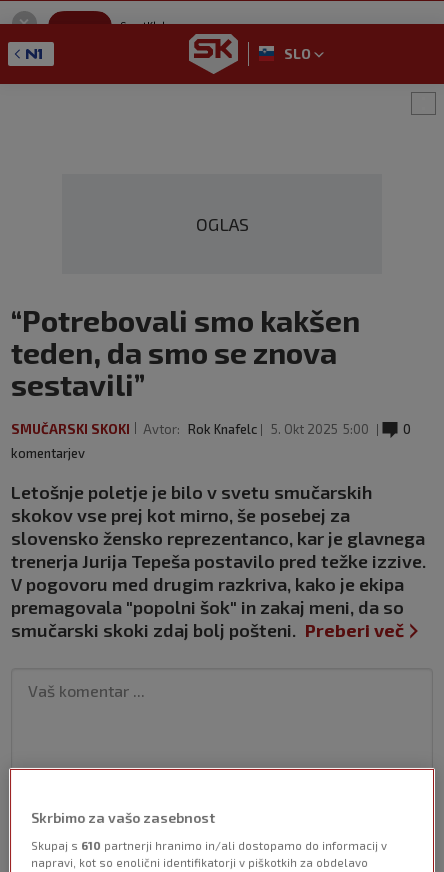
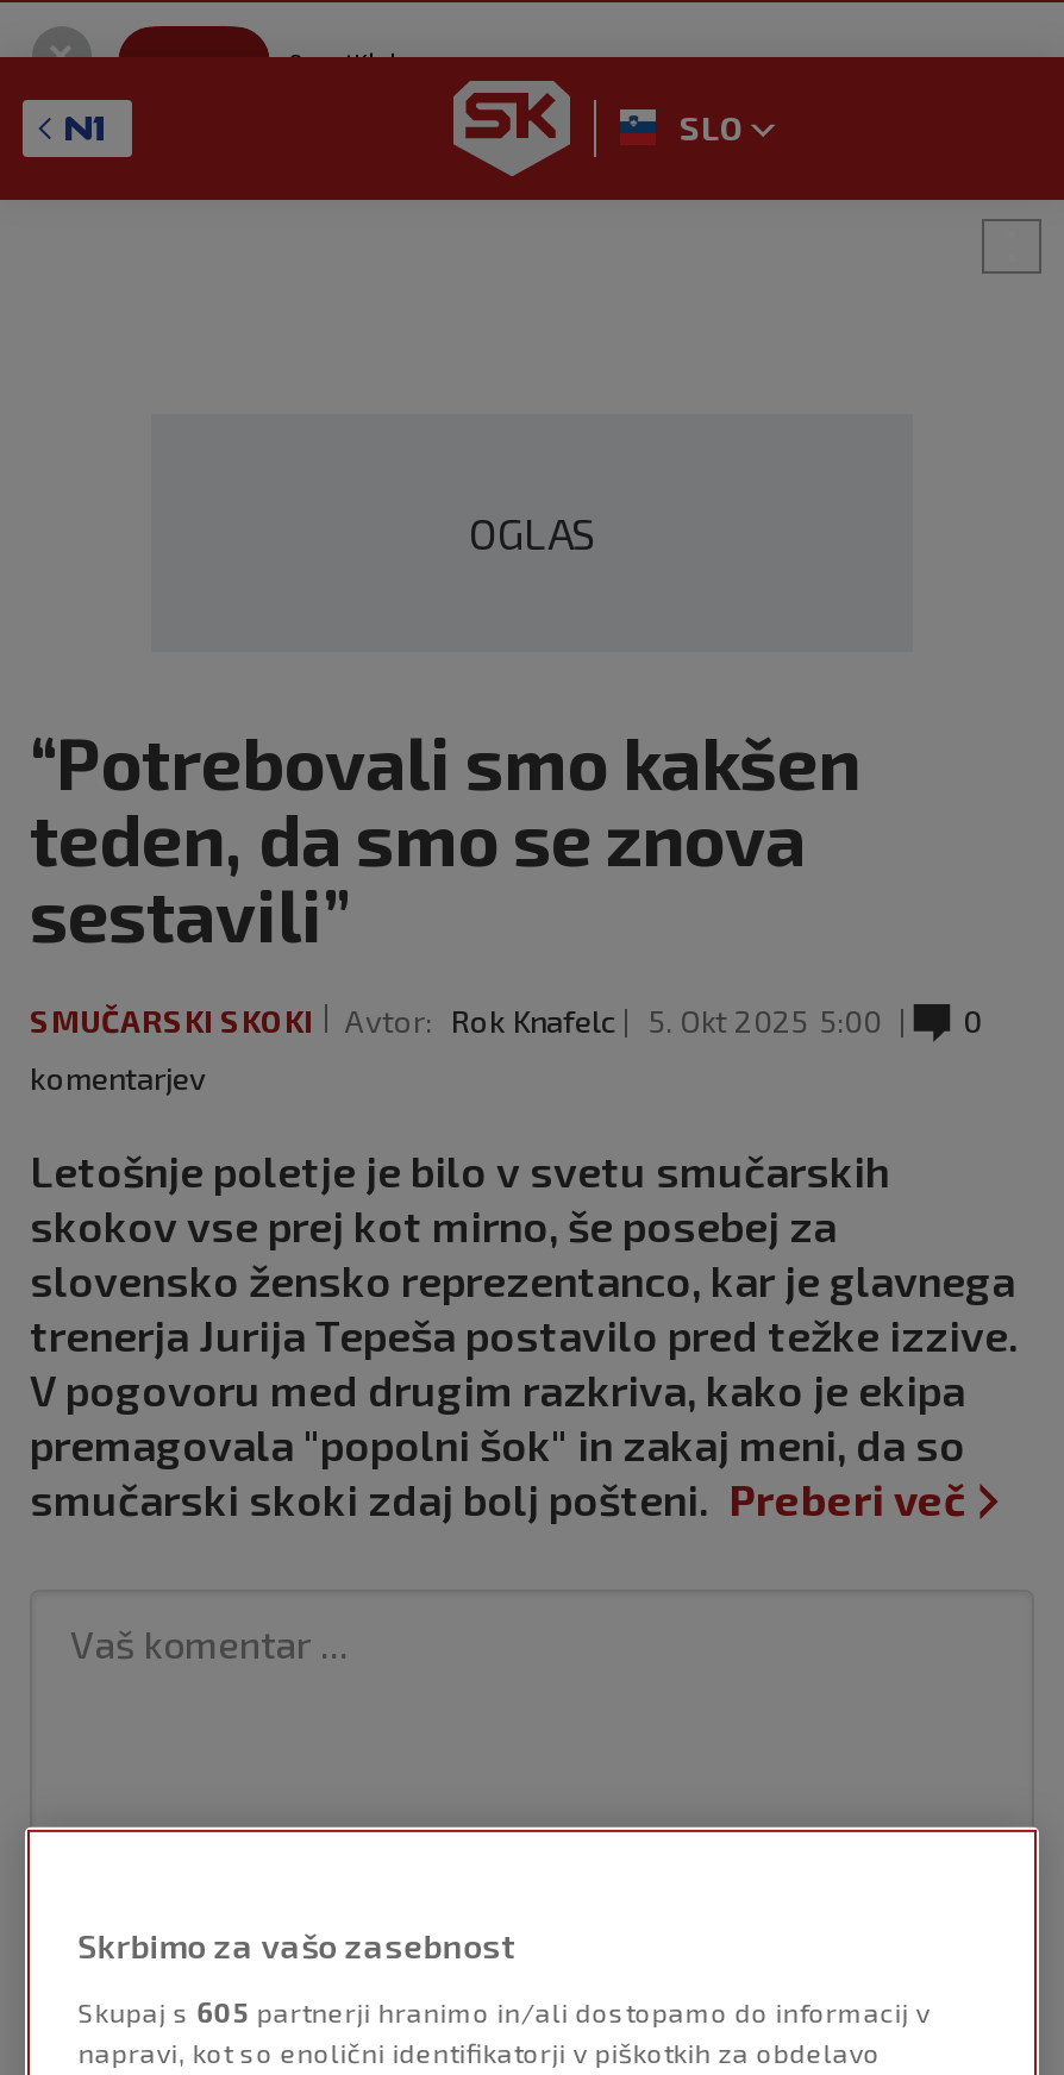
- Skupaj s 610 partnerji hranimo in/ali dostopamo do informacij v
+ Skupaj s 605 partnerji hranimo in/ali dostopamo do informacij v
